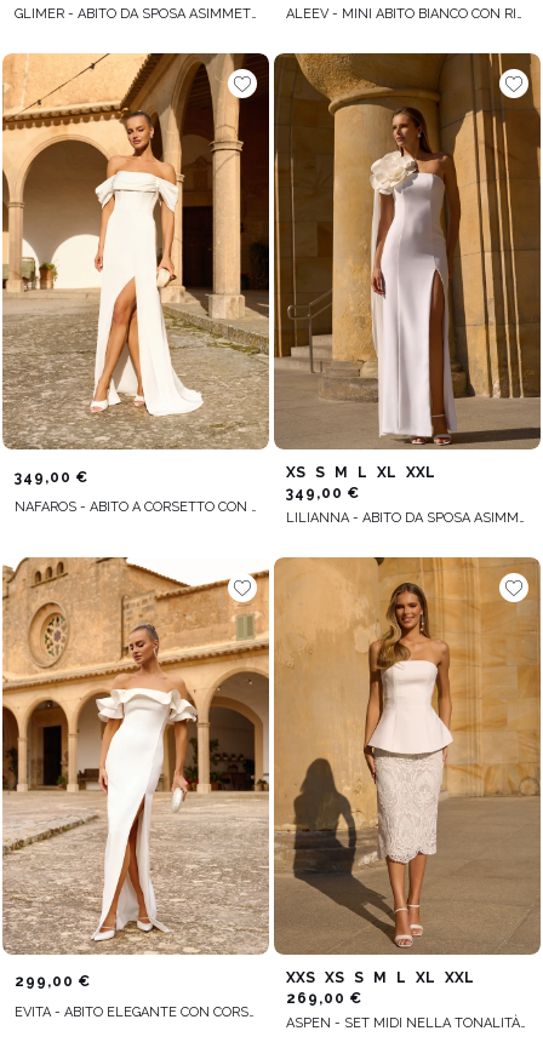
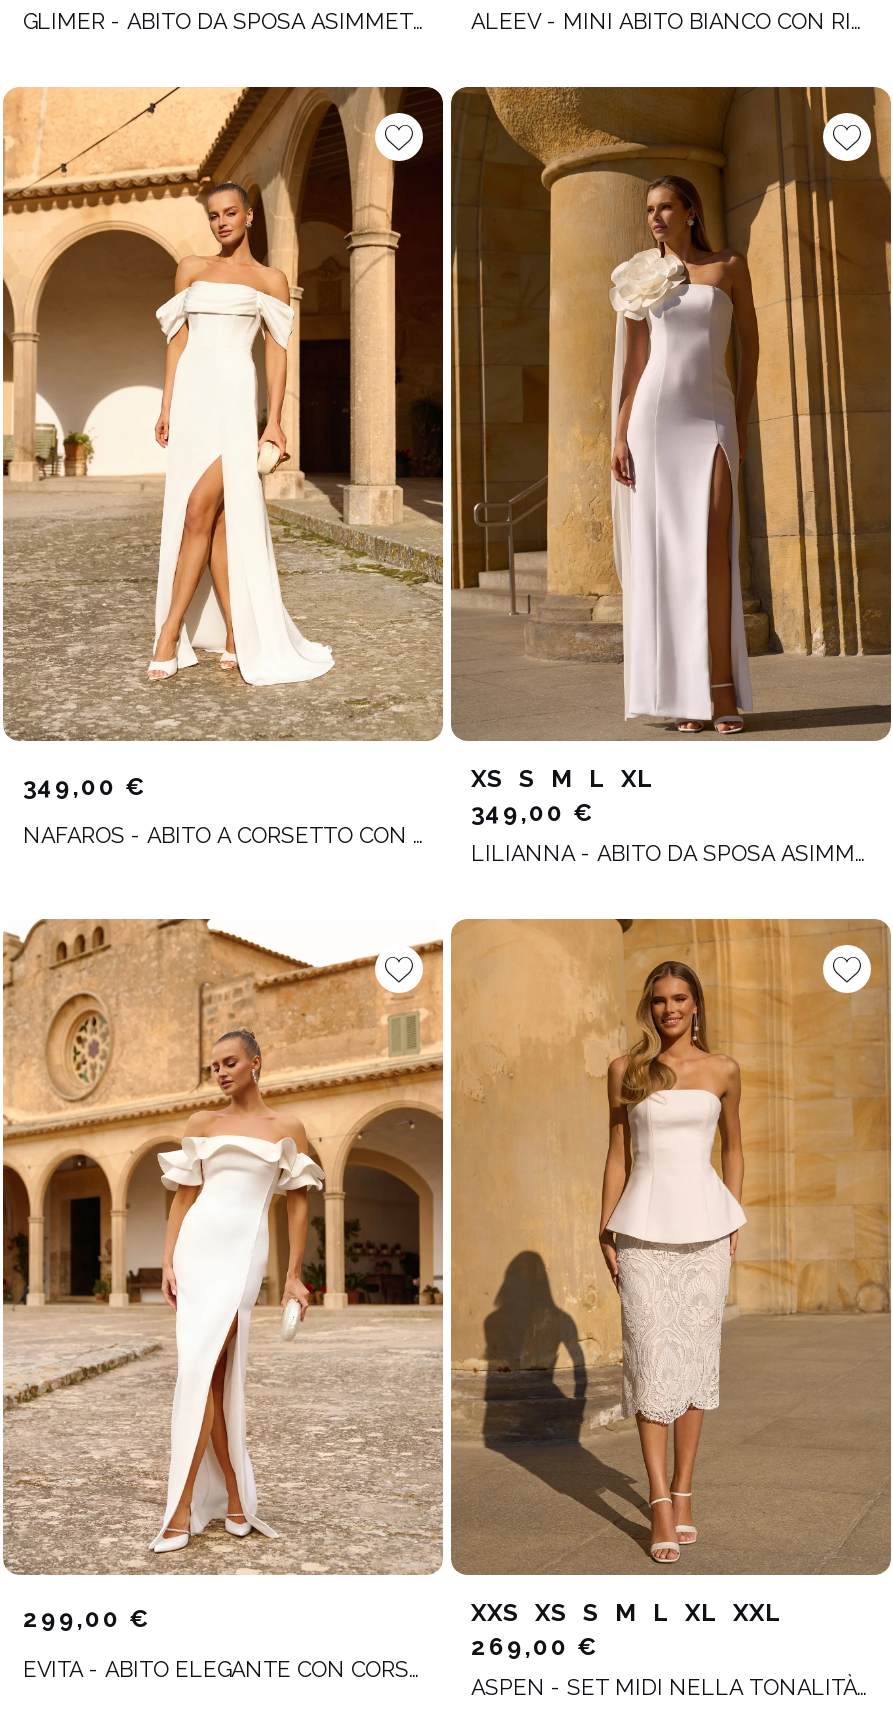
- XS S M L XL XXL
+ XS S M L XL
